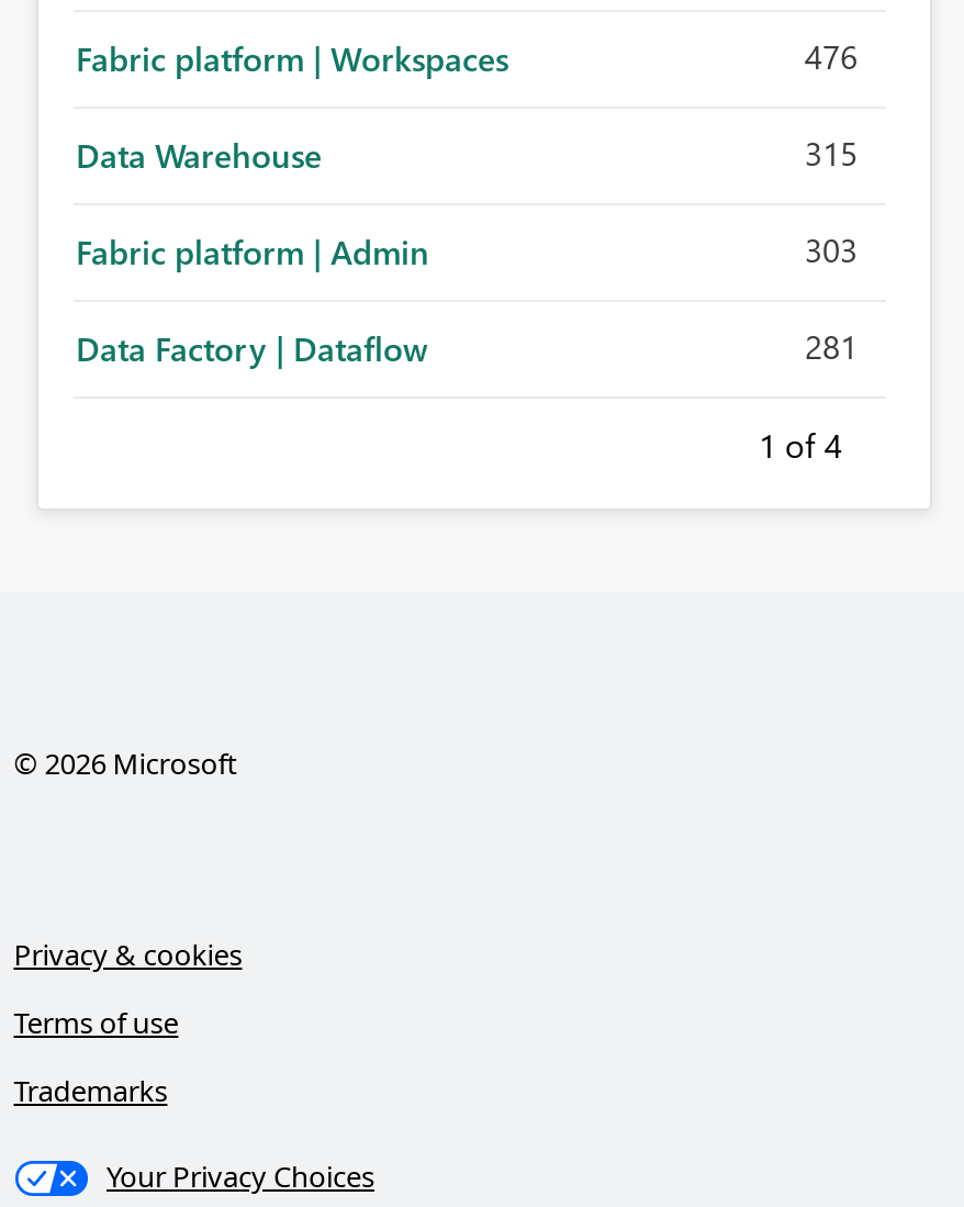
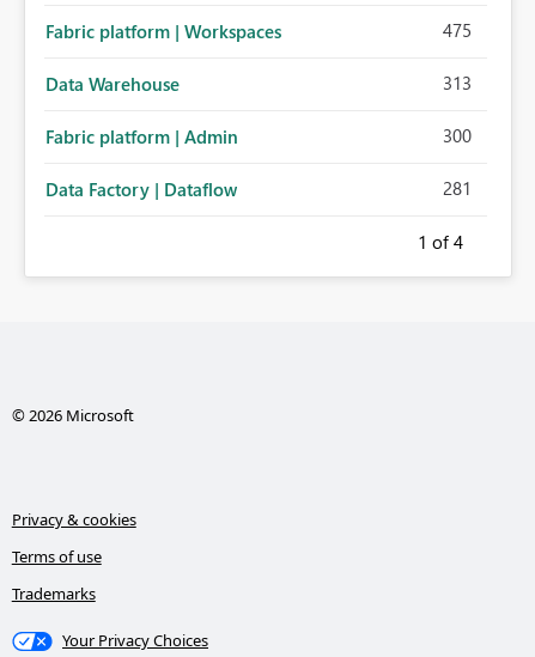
- 476
+ 475

- 315
+ 313

- 303
+ 300
